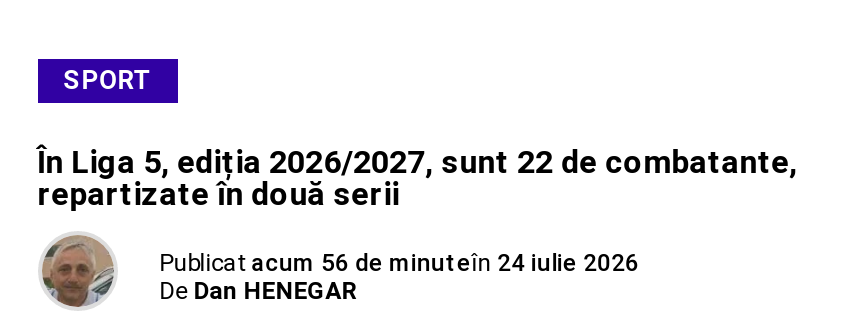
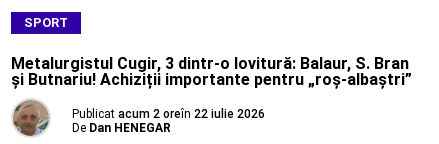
- În Liga 5, ediția 2026/2027, sunt 22 de combatante,
- repartizate în două serii
+ Metalurgistul Cugir, 3 dintr-o lovitură: Balaur, S. Bran
+ și Butnariu! Achiziții importante pentru „roș-albaștri”

- Publicat acum 56 de minuteîn 24 iulie 2026
+ Publicat acum 2 oreîn 22 iulie 2026
